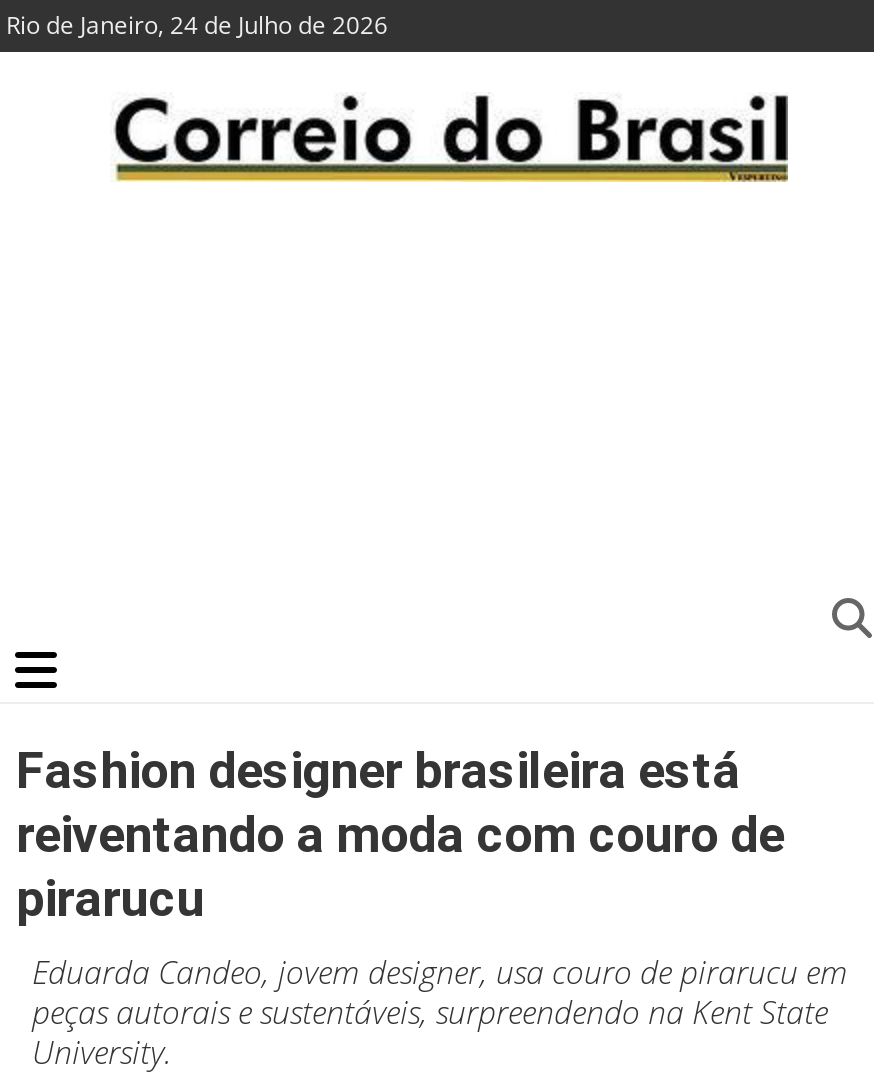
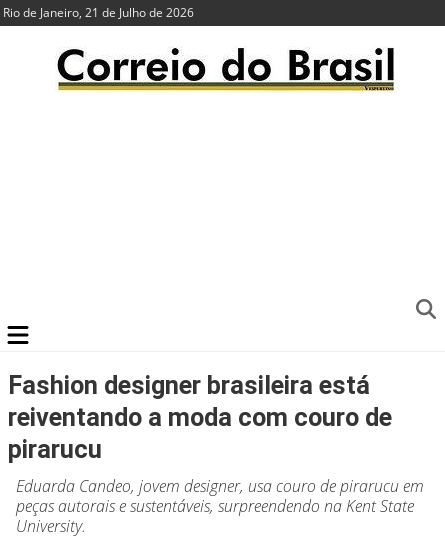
- Rio de Janeiro, 24 de Julho de 2026
+ Rio de Janeiro, 21 de Julho de 2026
